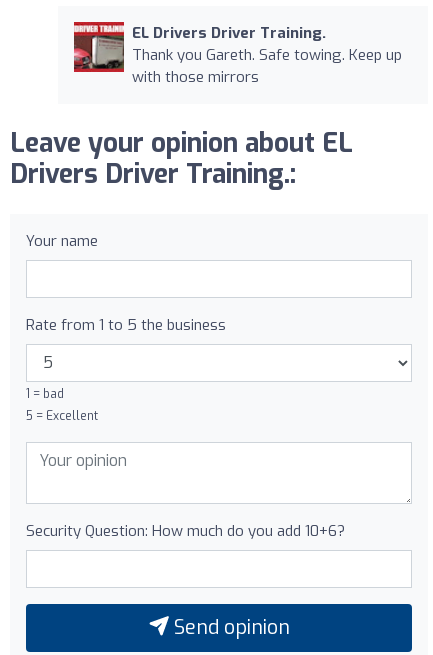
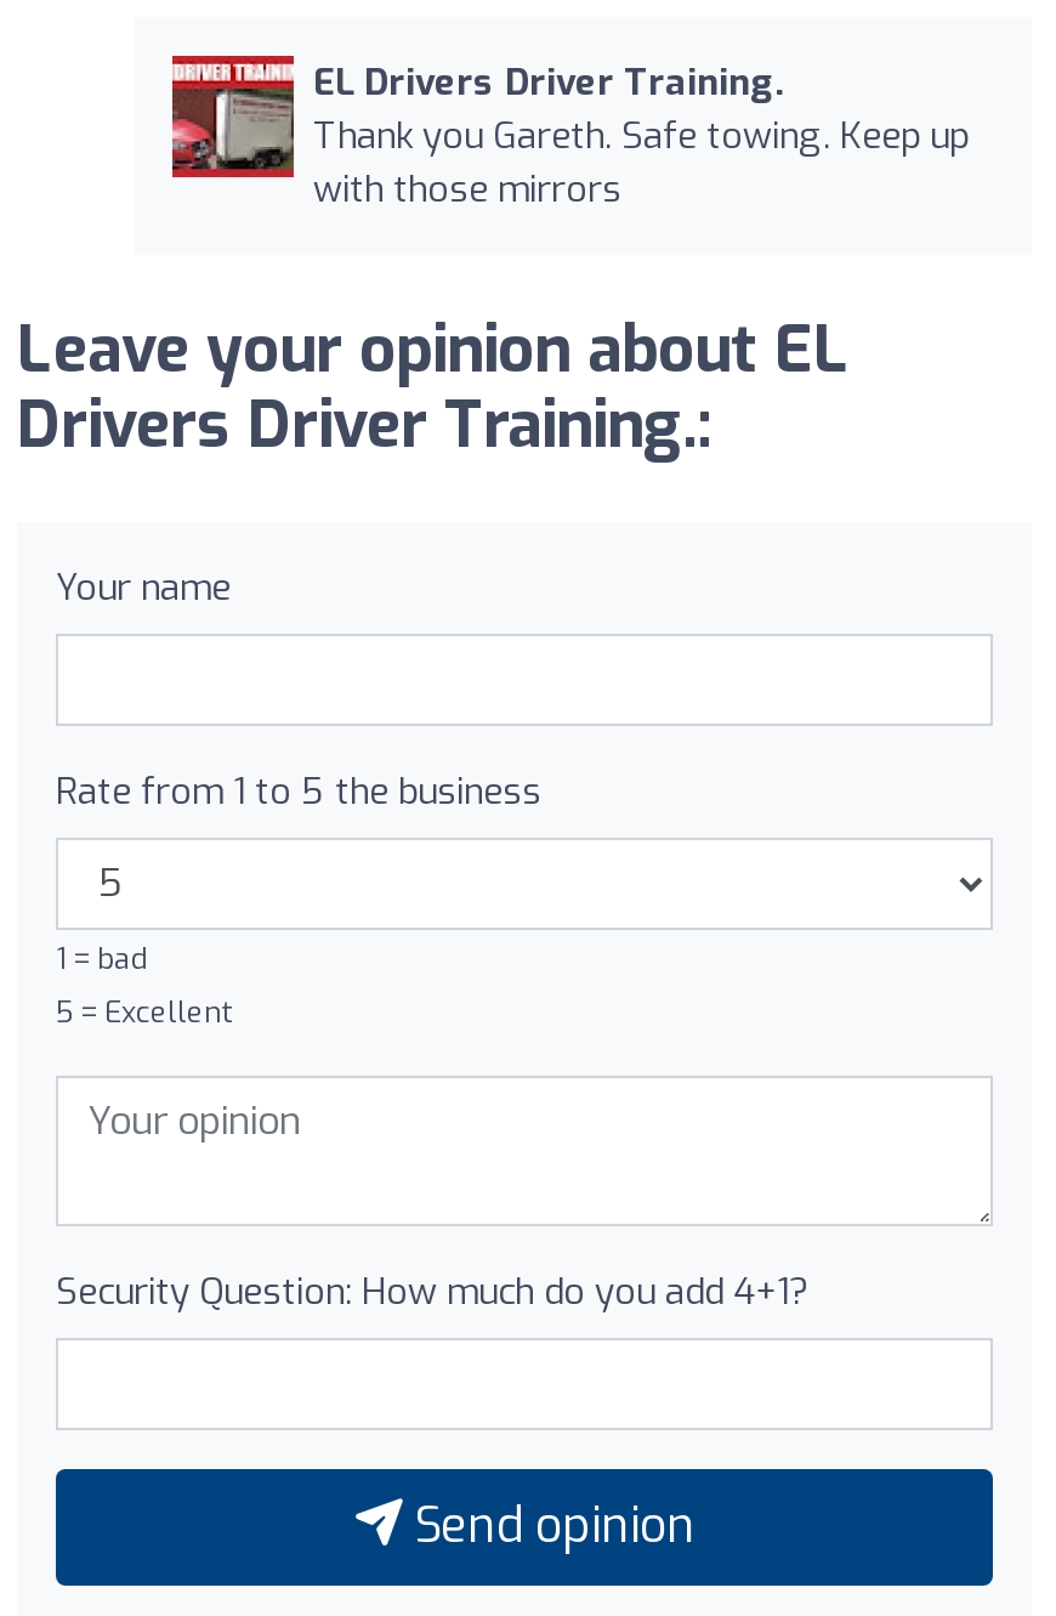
- Security Question: How much do you add 10+6?
+ Security Question: How much do you add 4+1?
